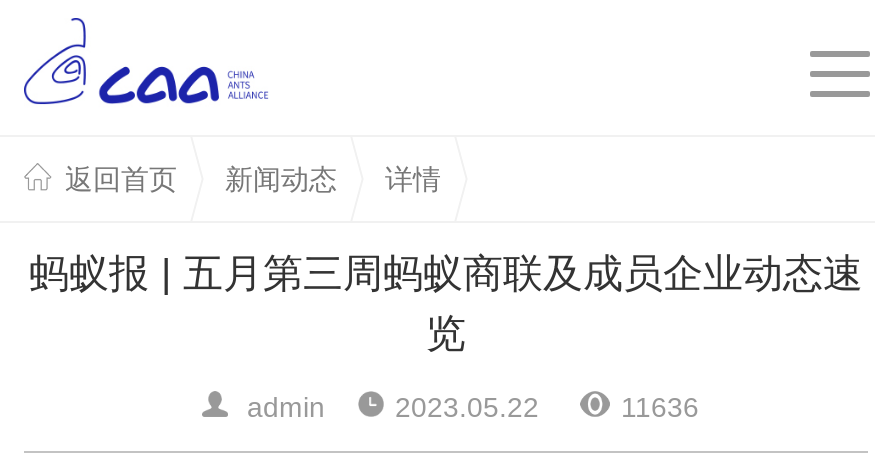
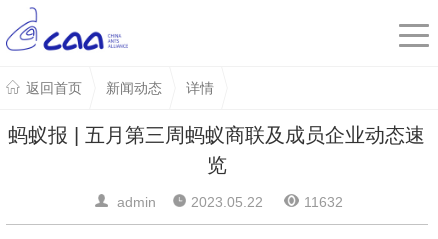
- admin 2023.05.22 11636
+ admin 2023.05.22 11632
